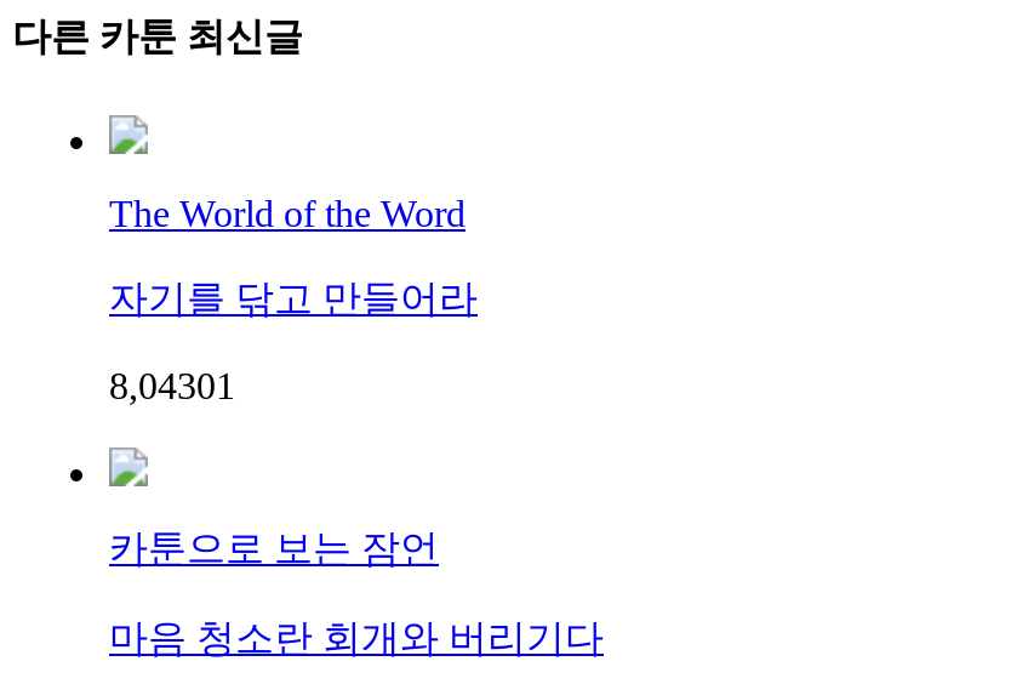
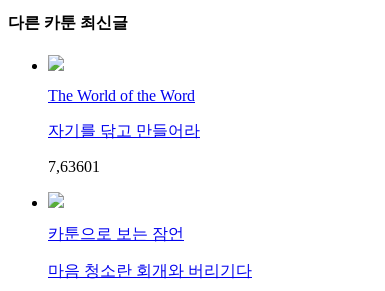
- 8,04301
+ 7,63601
